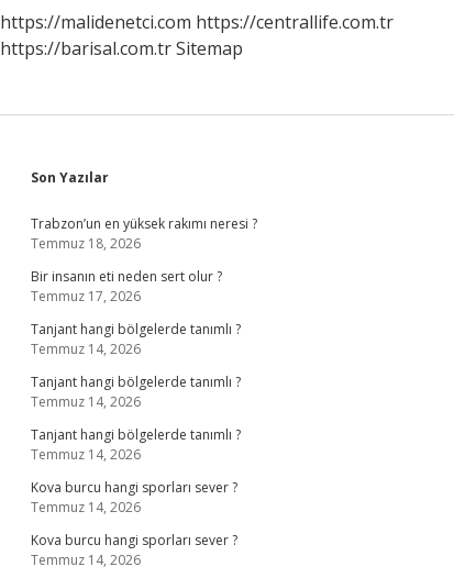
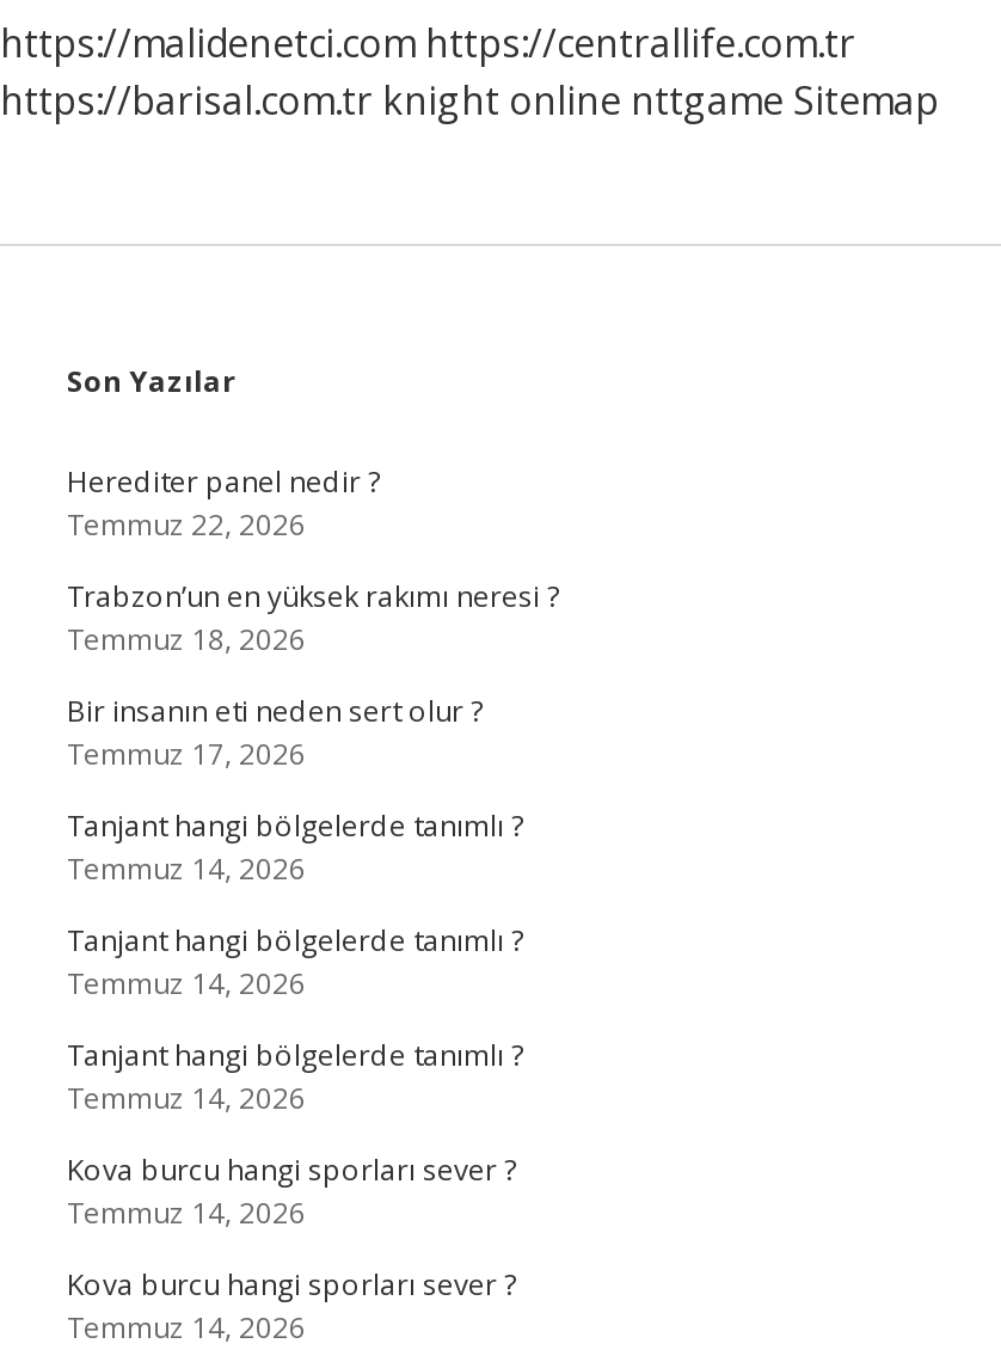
- https://barisal.com.tr Sitemap
+ https://barisal.com.tr knight online nttgame Sitemap

+ Herediter panel nedir ?
+ Temmuz 22, 2026
